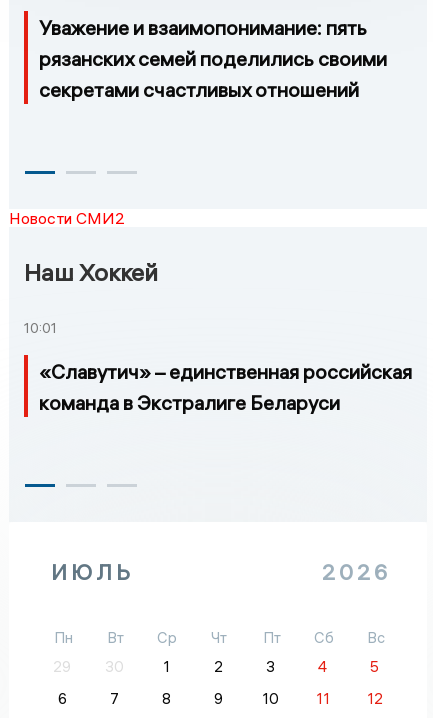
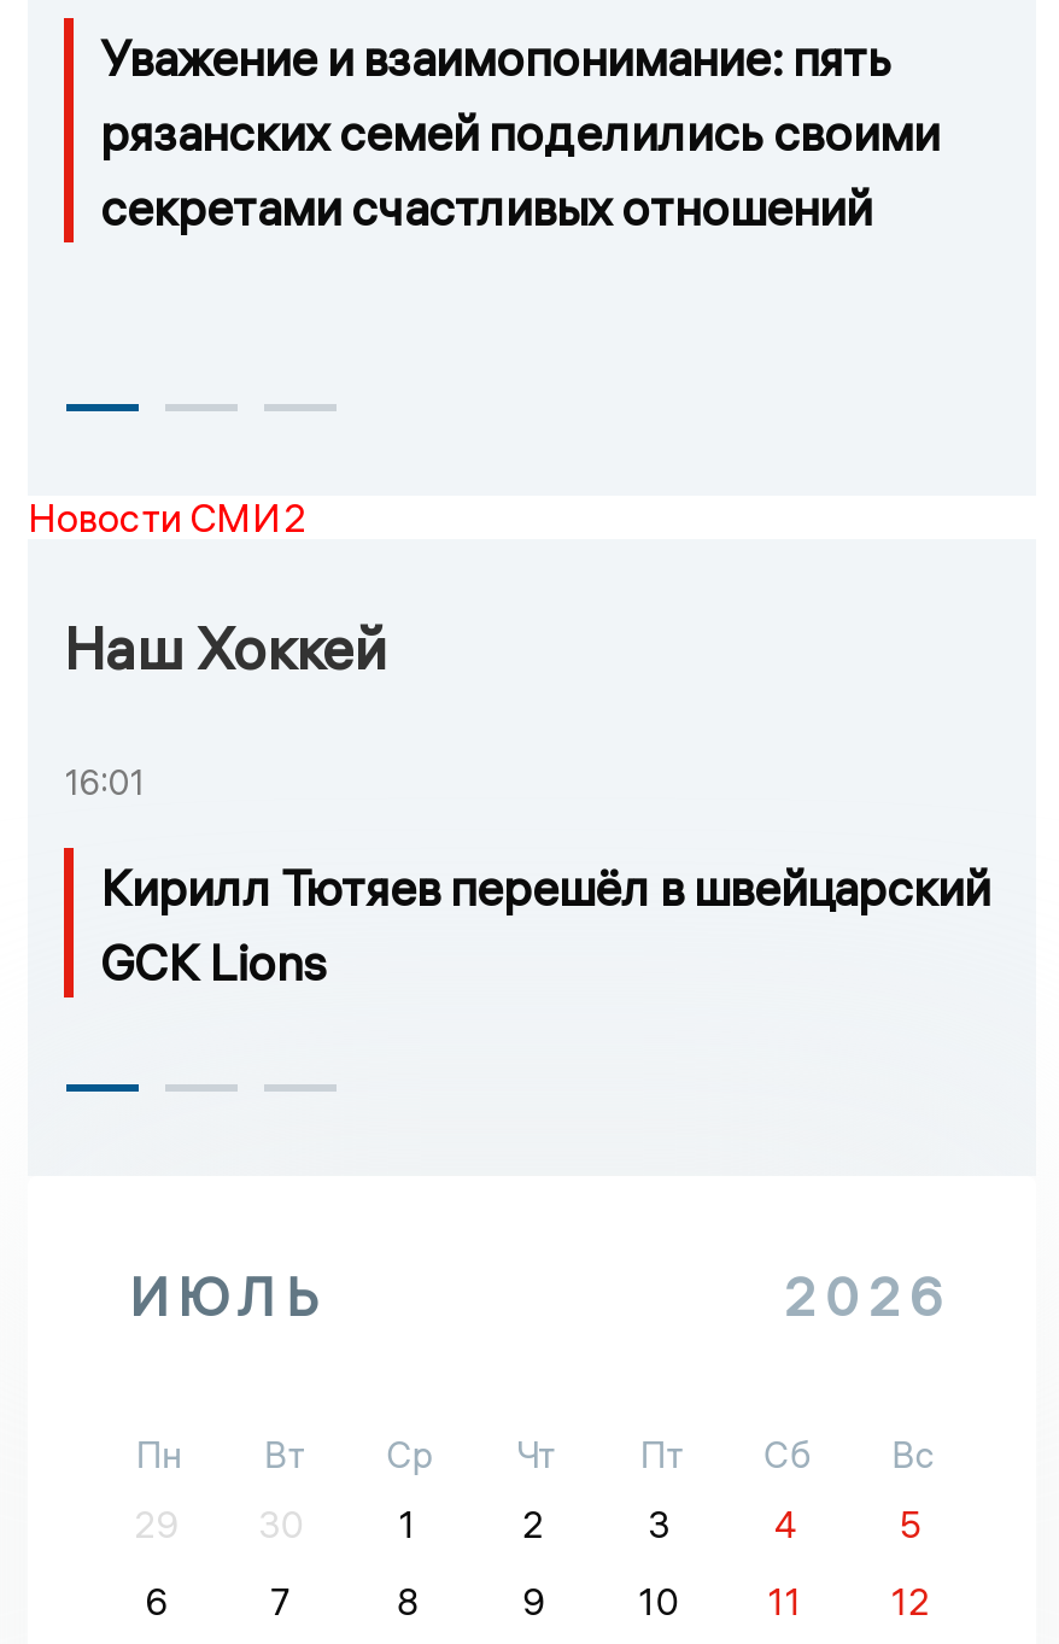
- 10:01
+ 16:01

- «Славутич» – единственная российская
- команда в Экстралиге Беларуси
+ Кирилл Тютяев перешёл в швейцарский
+ GCK Lions
